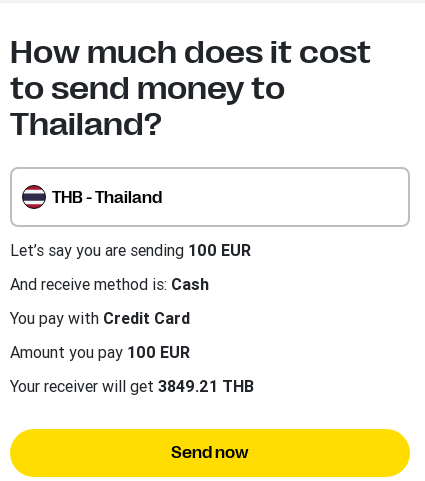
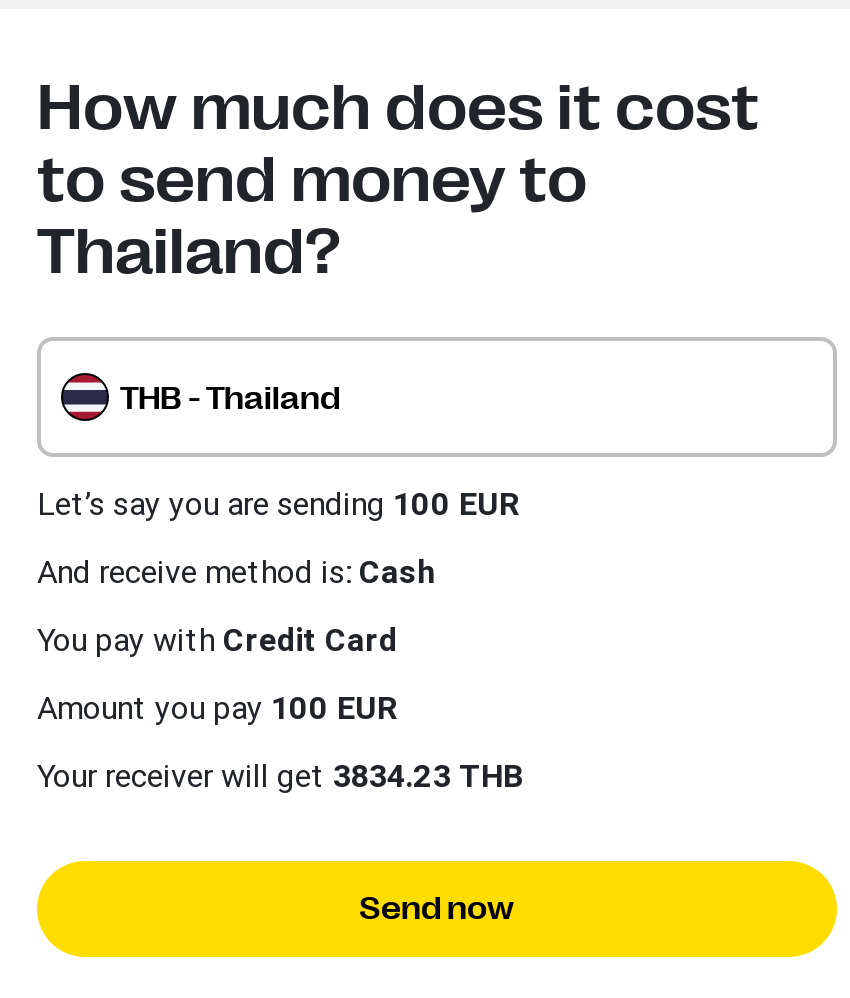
- Your receiver will get 3849.21 THB
+ Your receiver will get 3834.23 THB
